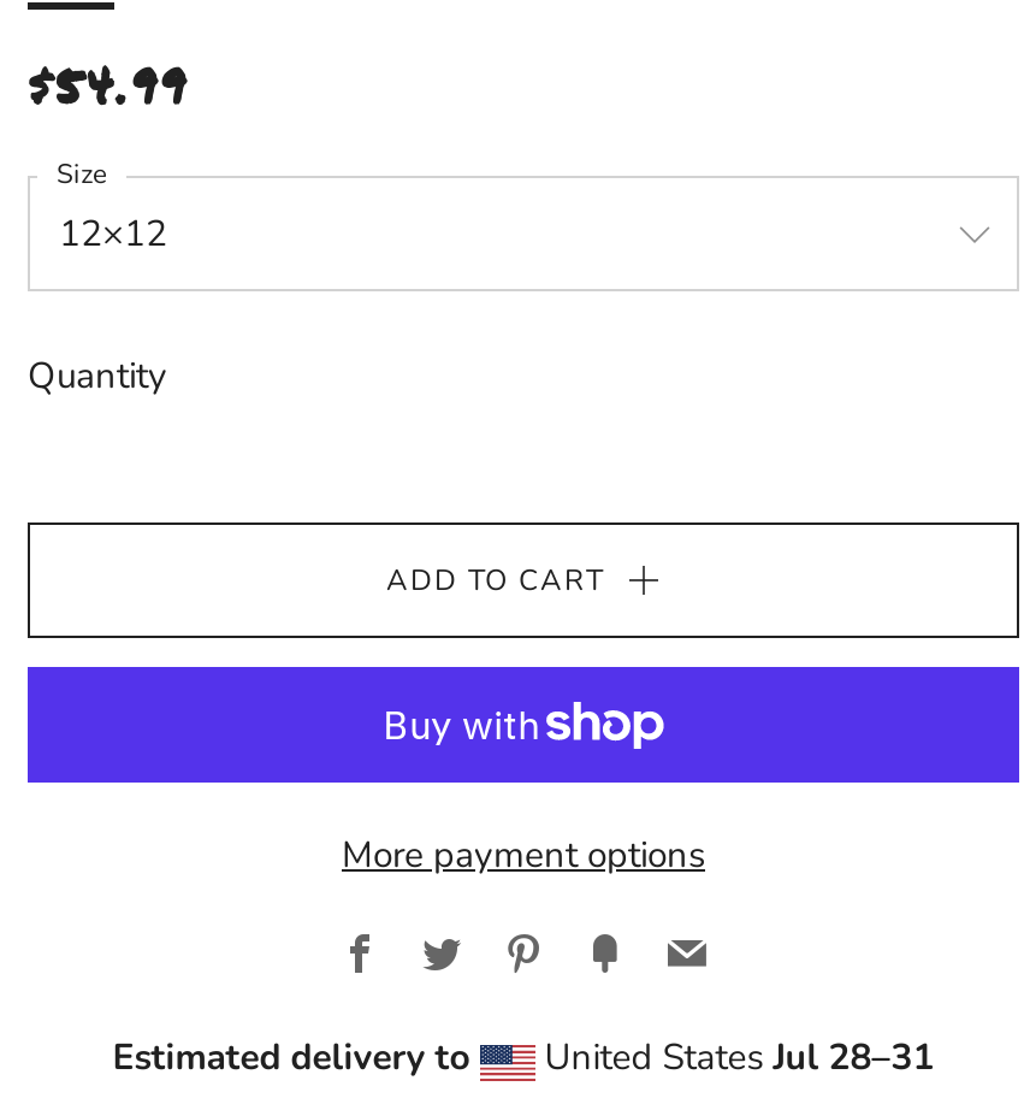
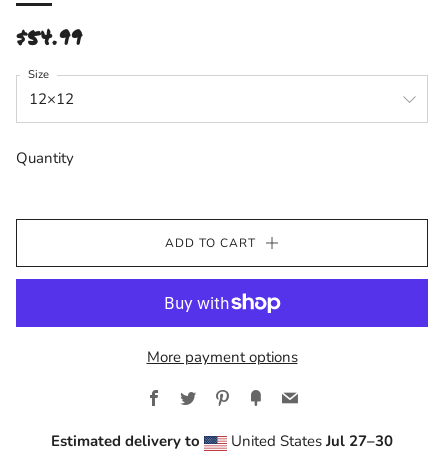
- United States Jul 28–31
+ United States Jul 27–30
